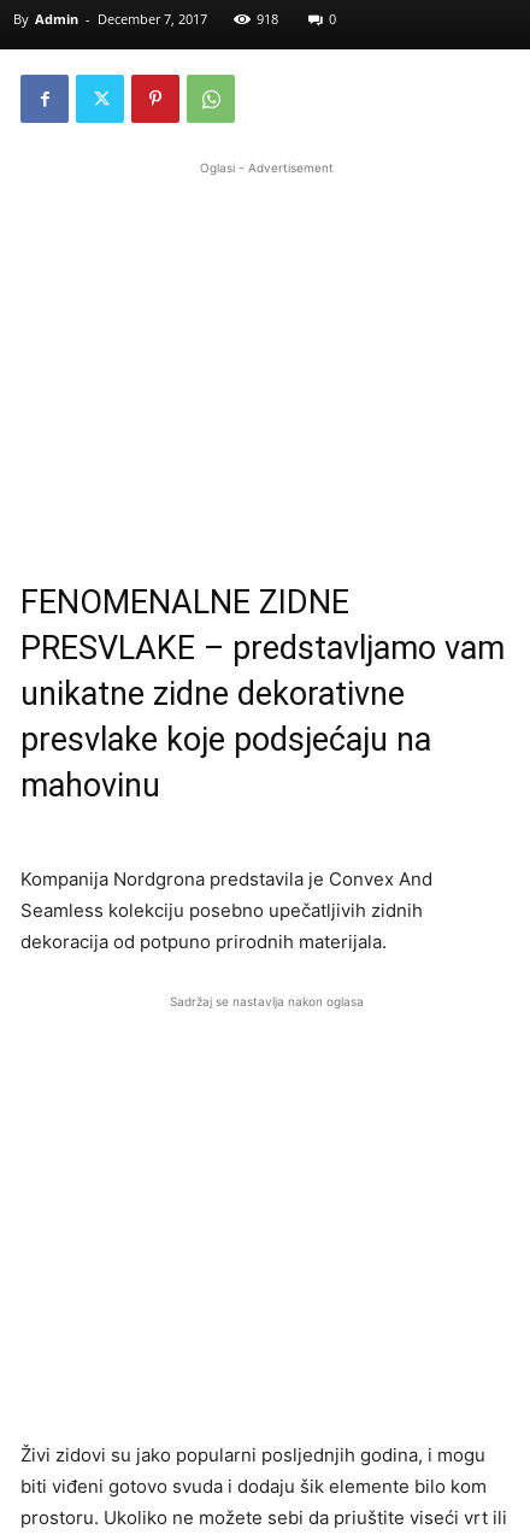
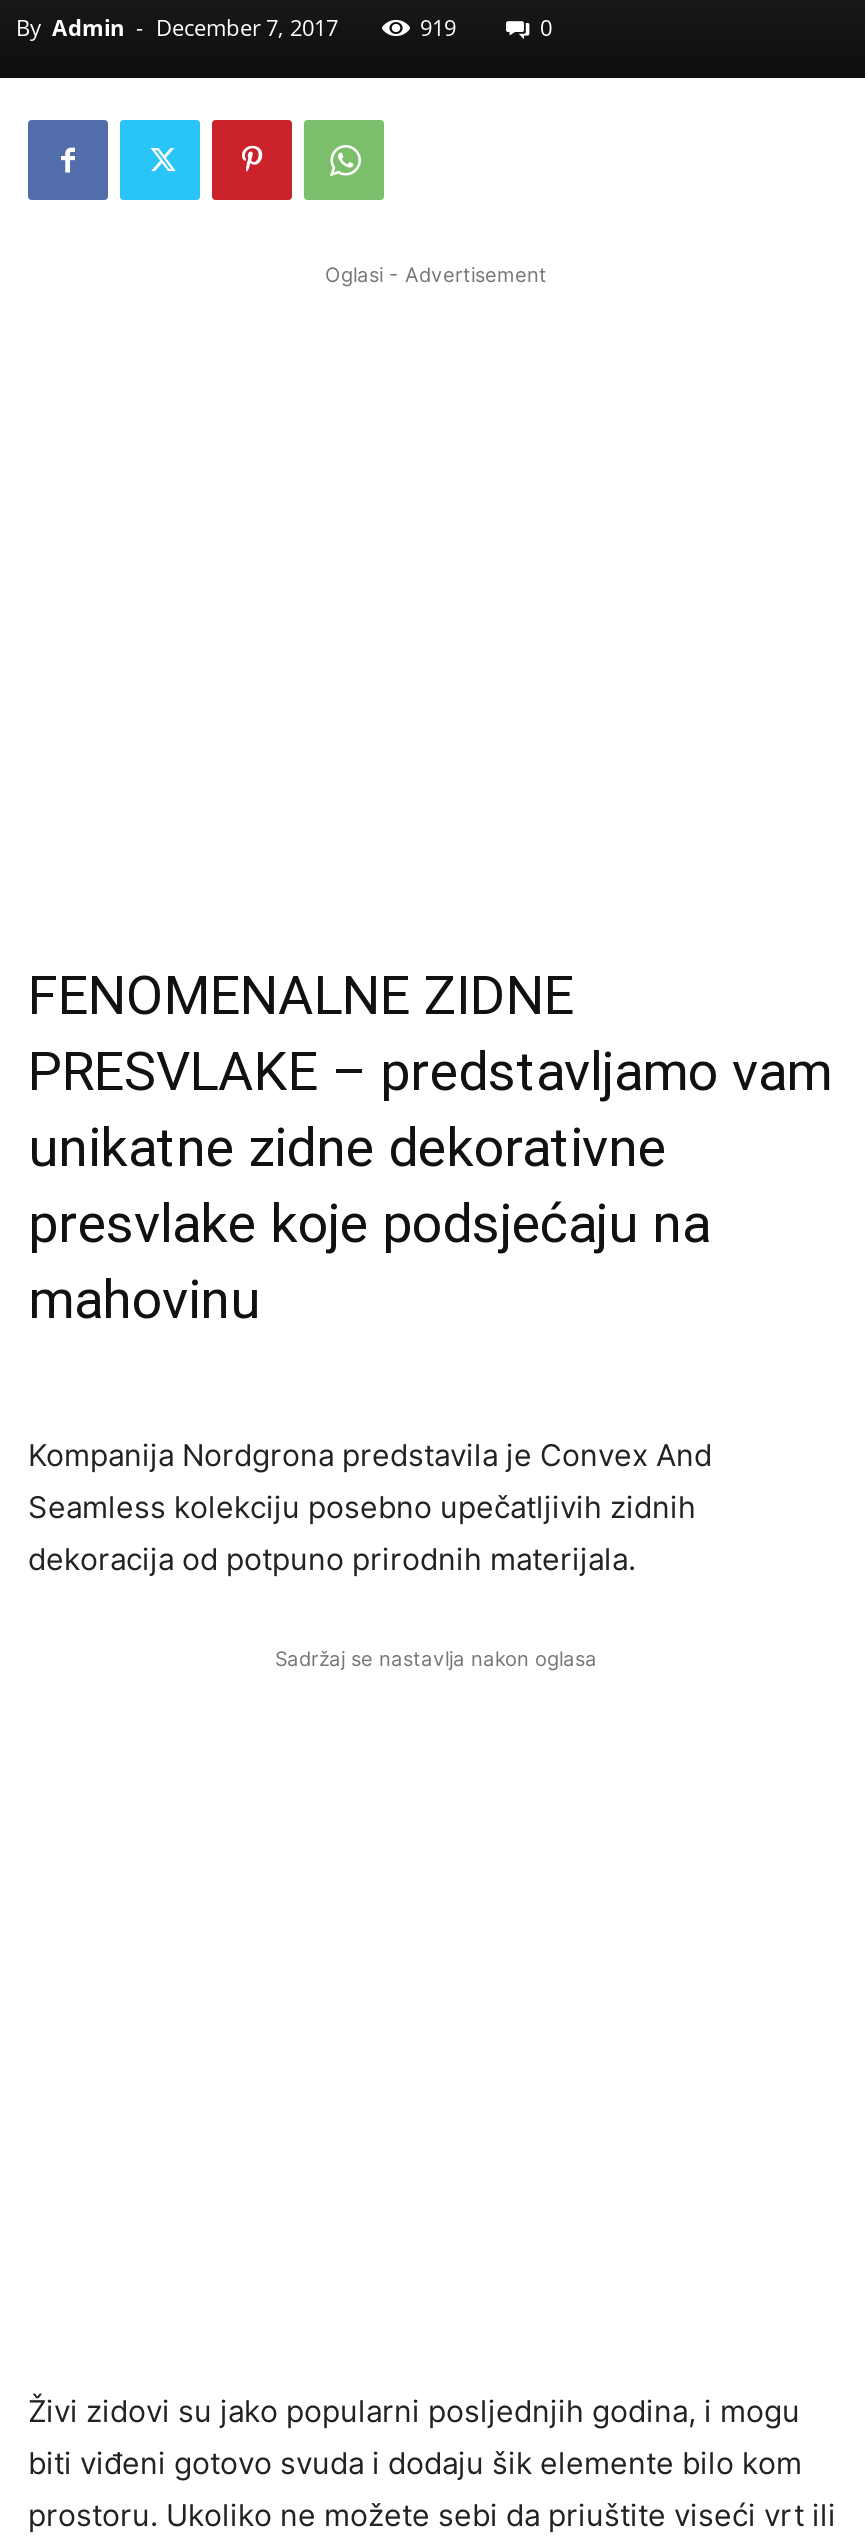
- 918
+ 919
